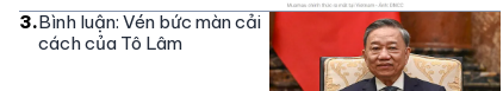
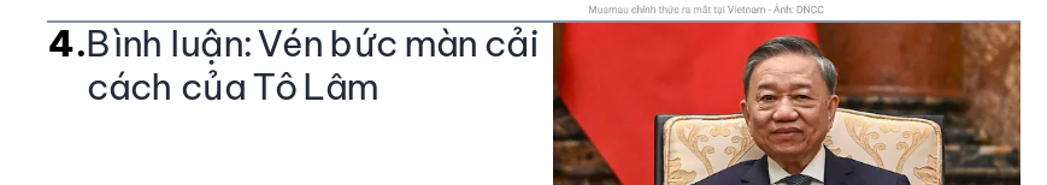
- 3.Bình luận: Vén bức màn cải
+ 4.Bình luận: Vén bức màn cải
